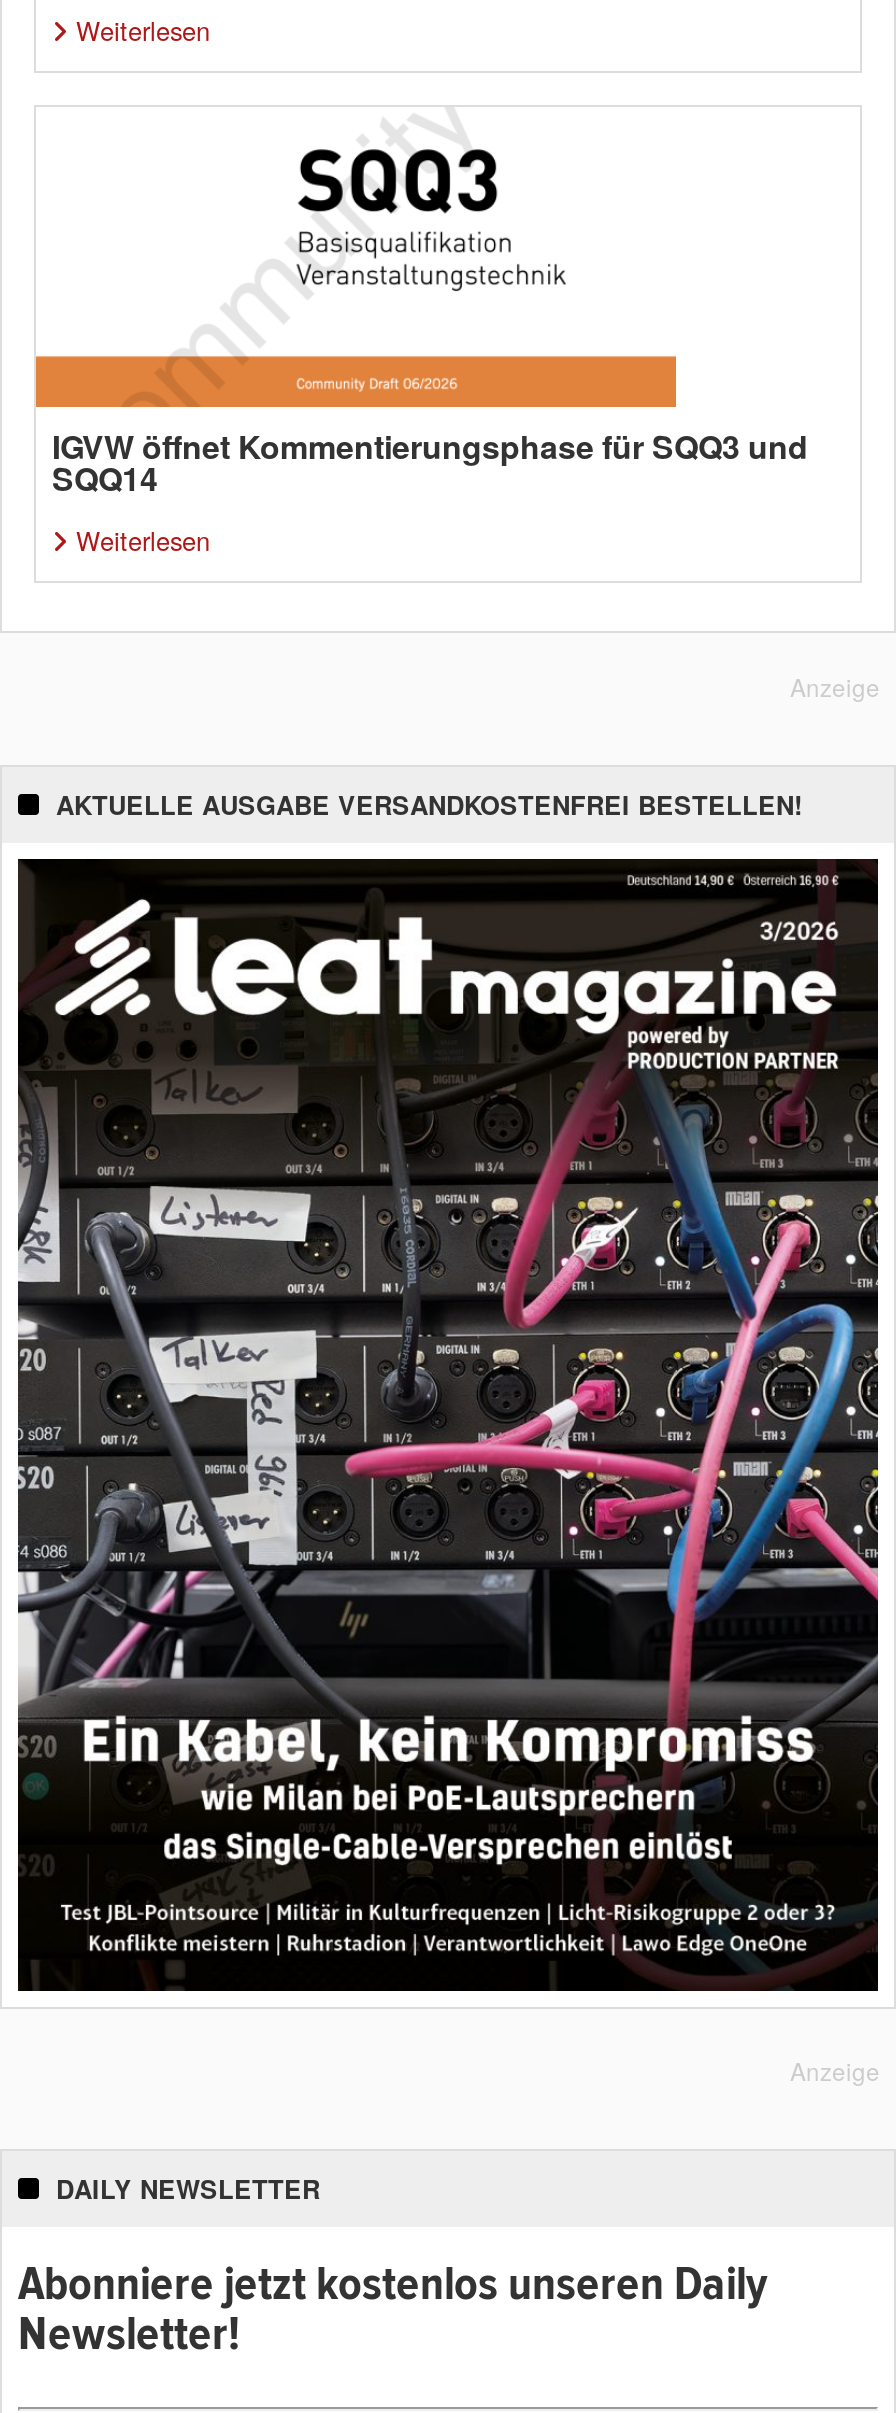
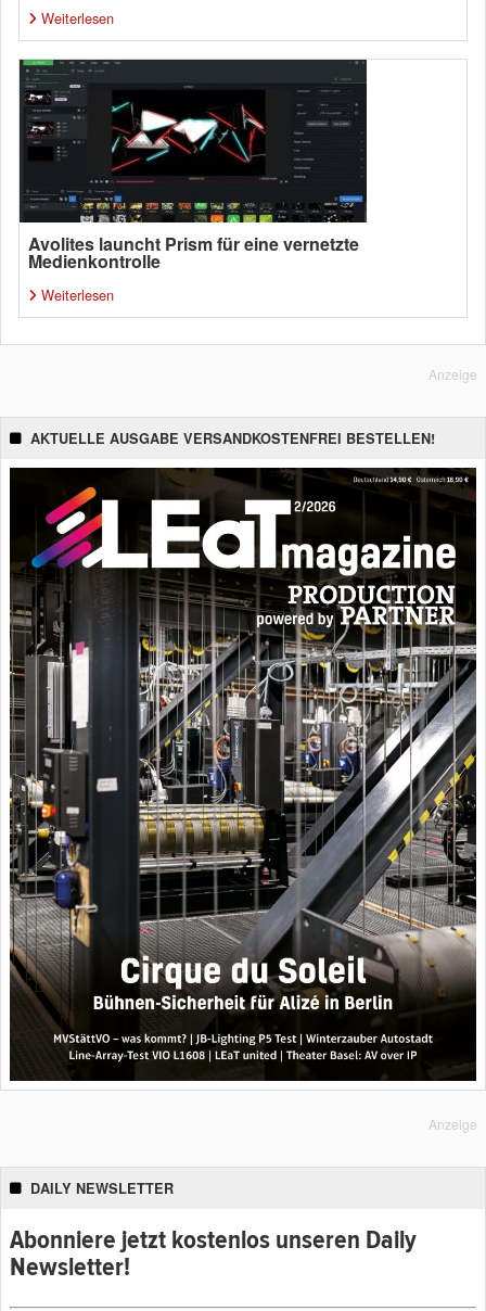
- [image]
- IGVW öffnet Kommentierungsphase für SQQ3 und
- SQQ14
+ [image]
+ Avolites launcht Prism für eine vernetzte
+ Medienkontrolle

- [image]
+ [image]
